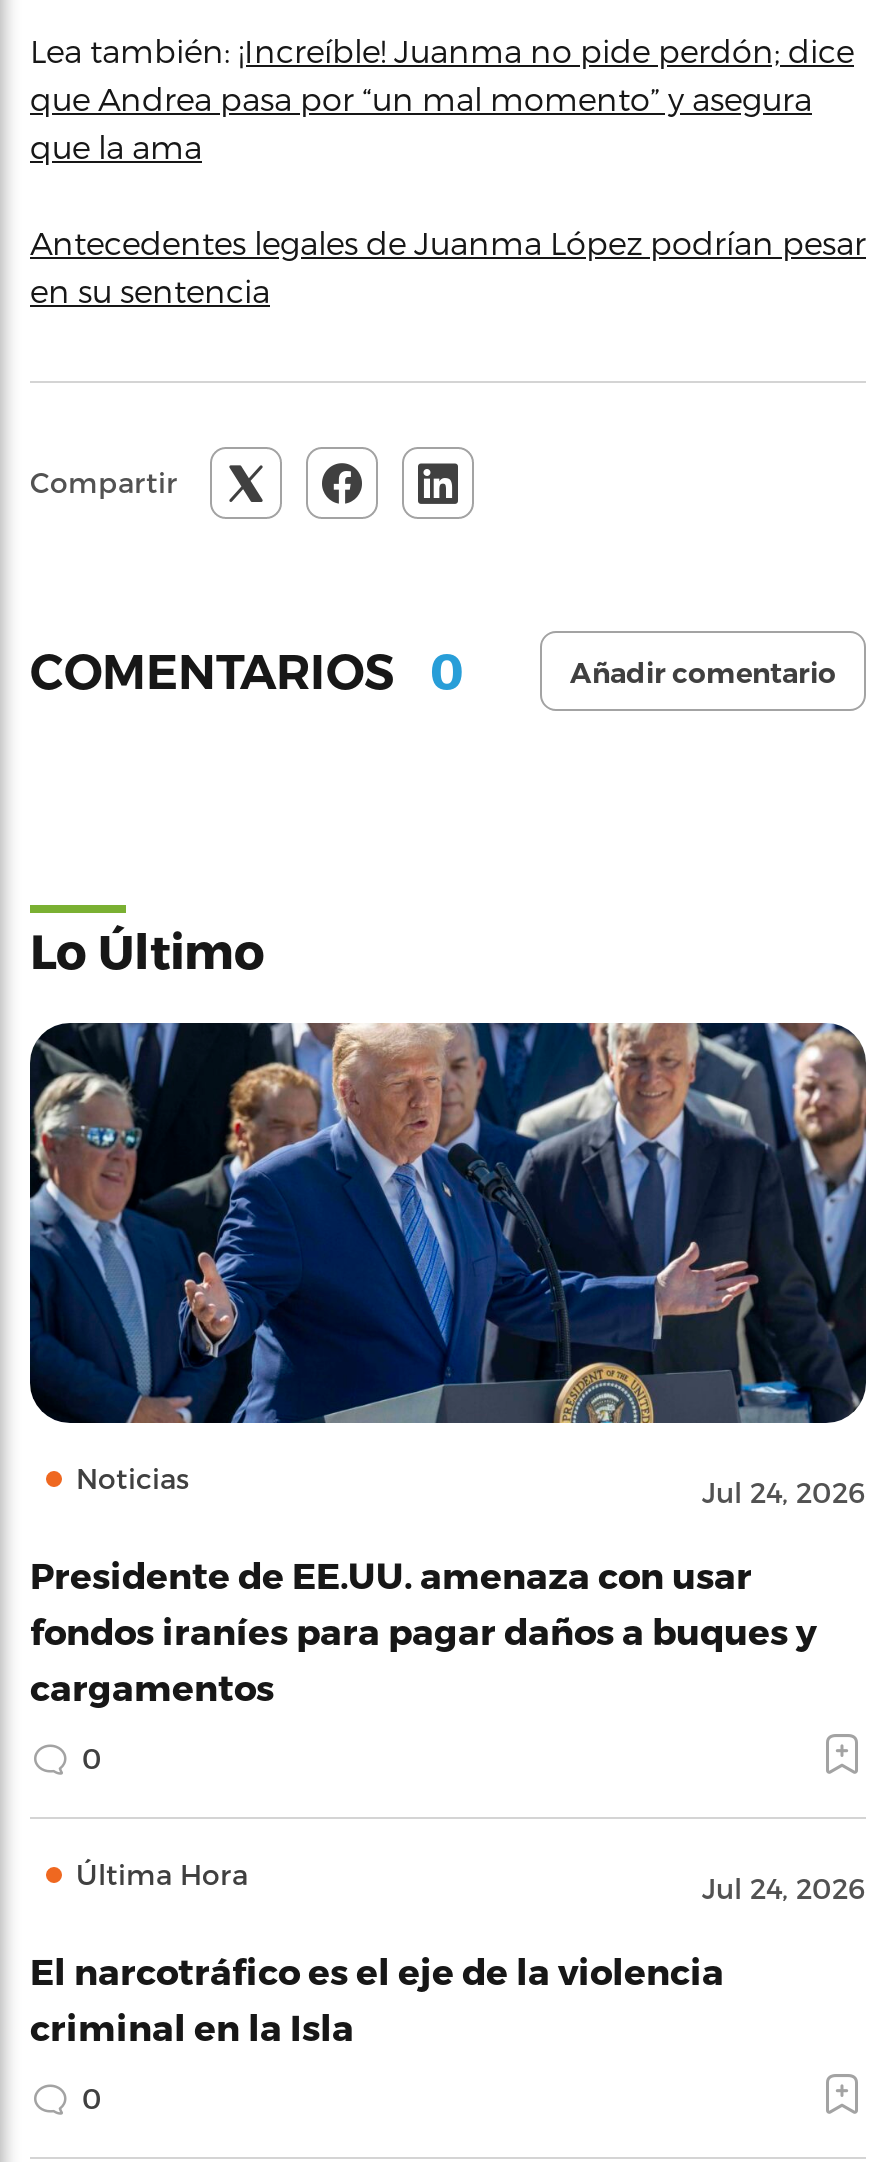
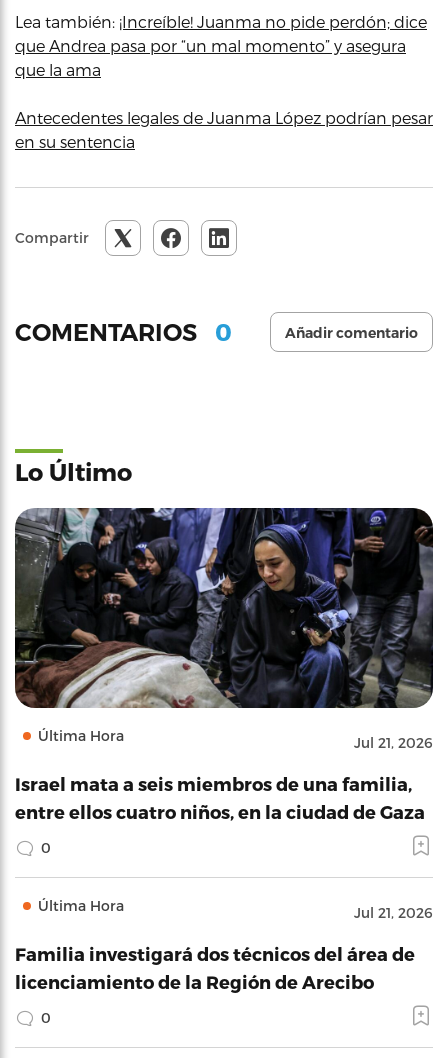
- [image]
- Noticias
- Jul 24, 2026
+ [image]
+ Última Hora
+ Jul 21, 2026

- Presidente de EE.UU. amenaza con usar
- fondos iraníes para pagar daños a buques y
- cargamentos
+ Israel mata a seis miembros de una familia,
+ entre ellos cuatro niños, en la ciudad de Gaza

- Jul 24, 2026
+ Jul 21, 2026

- El narcotráfico es el eje de la violencia
- criminal en la Isla
+ Familia investigará dos técnicos del área de
+ licenciamiento de la Región de Arecibo
